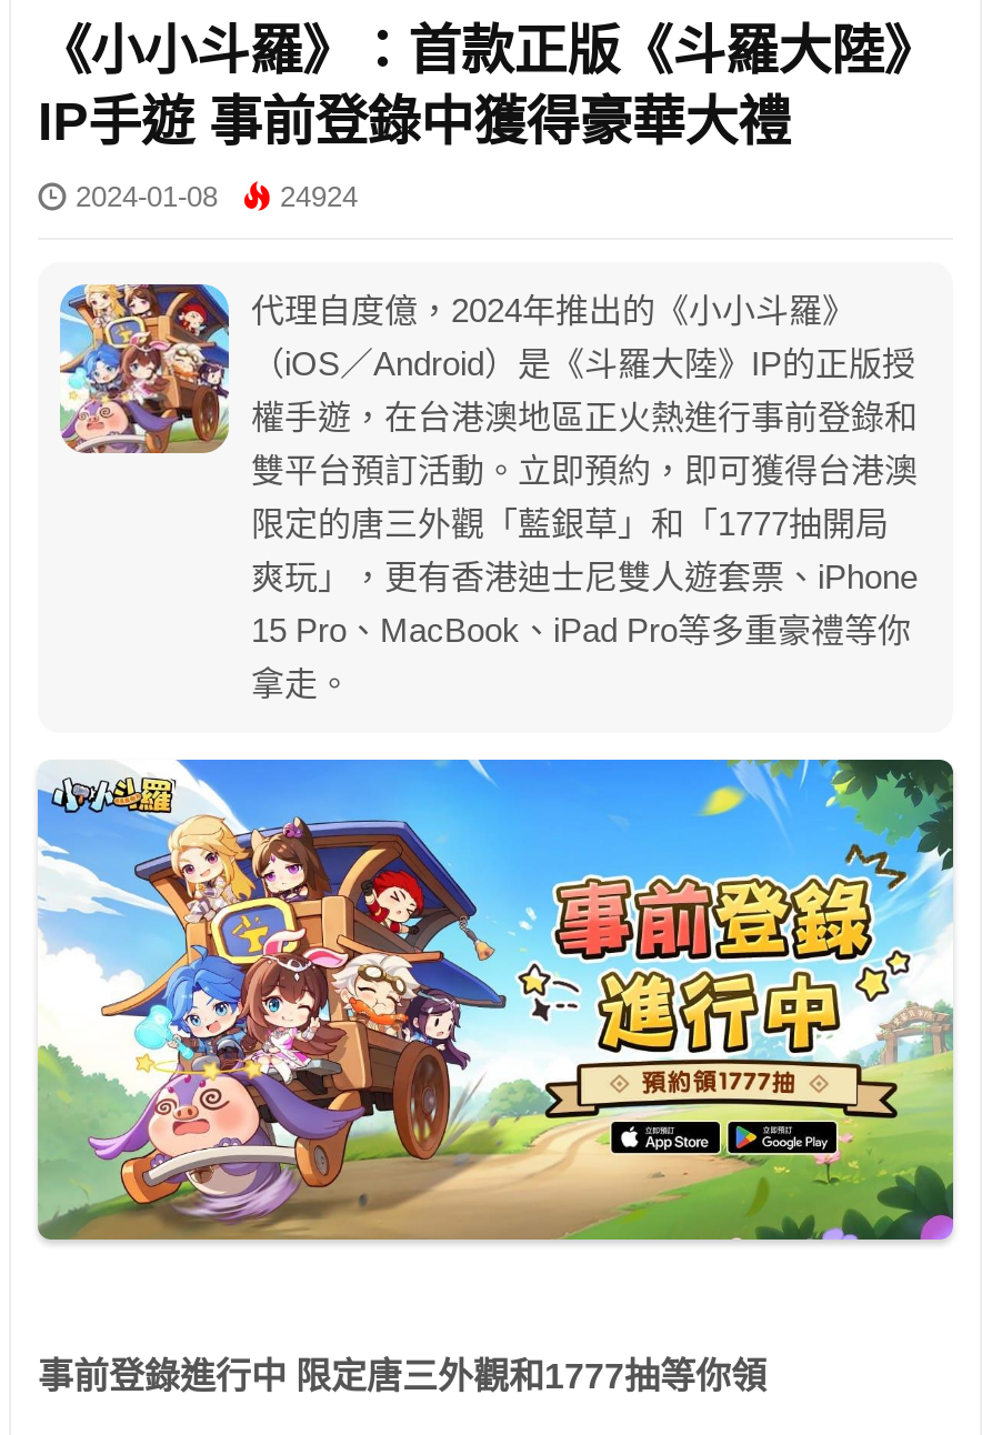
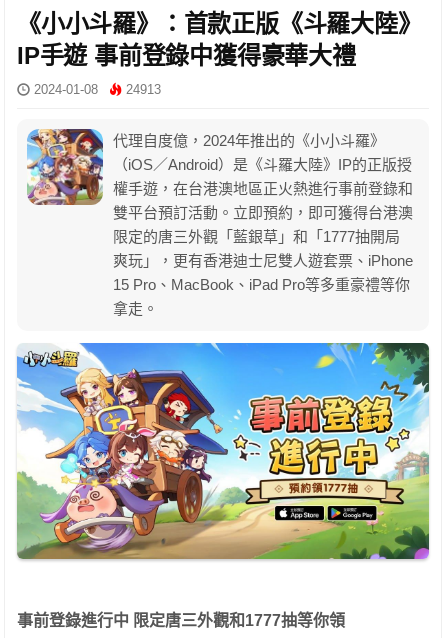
- 2024-01-08 24924
+ 2024-01-08 24913
